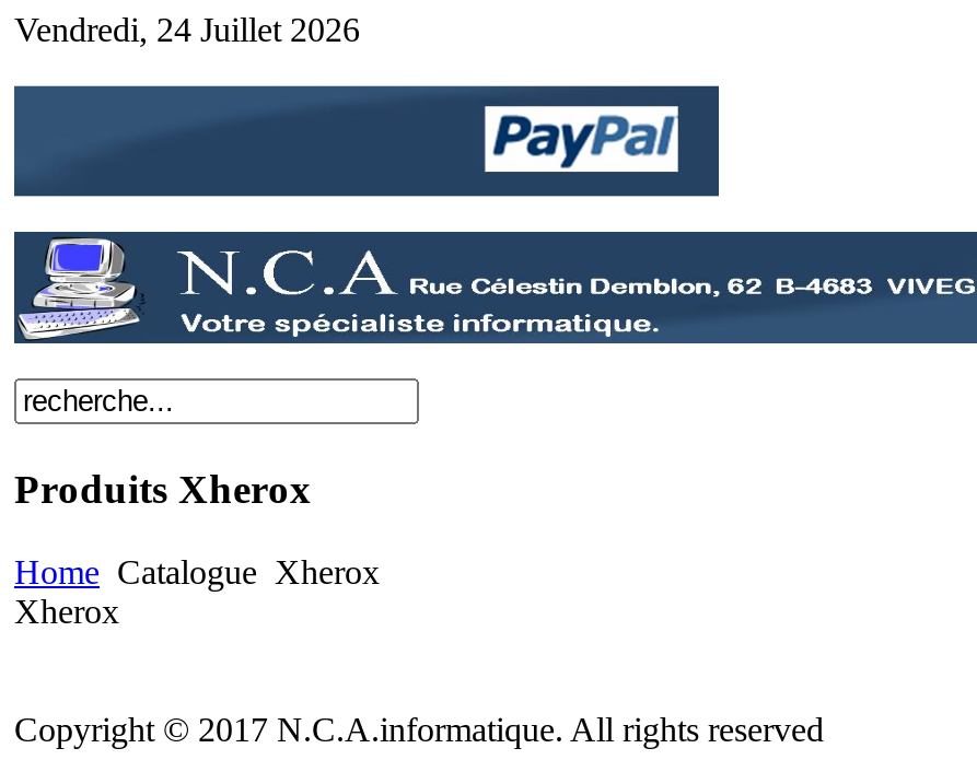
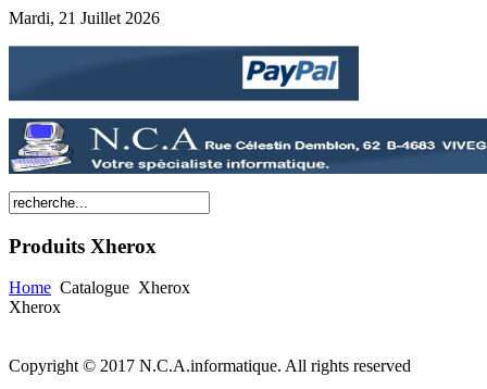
- Vendredi, 24 Juillet 2026
+ Mardi, 21 Juillet 2026
